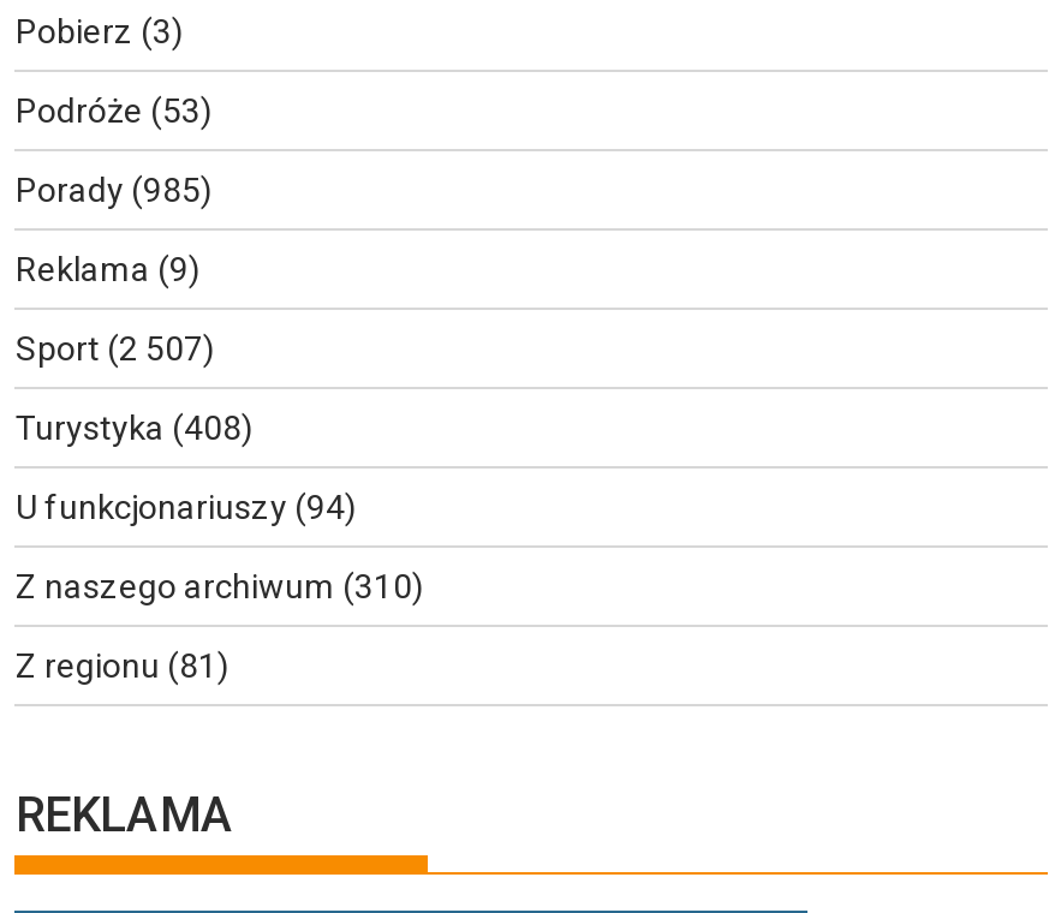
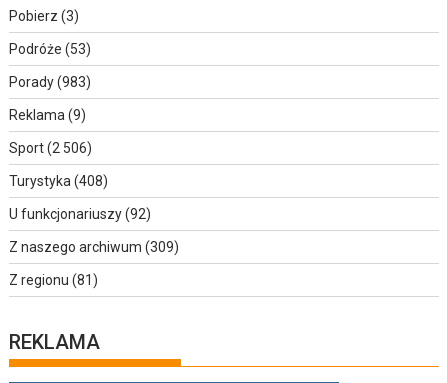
- Porady (985)
+ Porady (983)

- Sport (2 507)
+ Sport (2 506)

- U funkcjonariuszy (94)
+ U funkcjonariuszy (92)

- Z naszego archiwum (310)
+ Z naszego archiwum (309)
